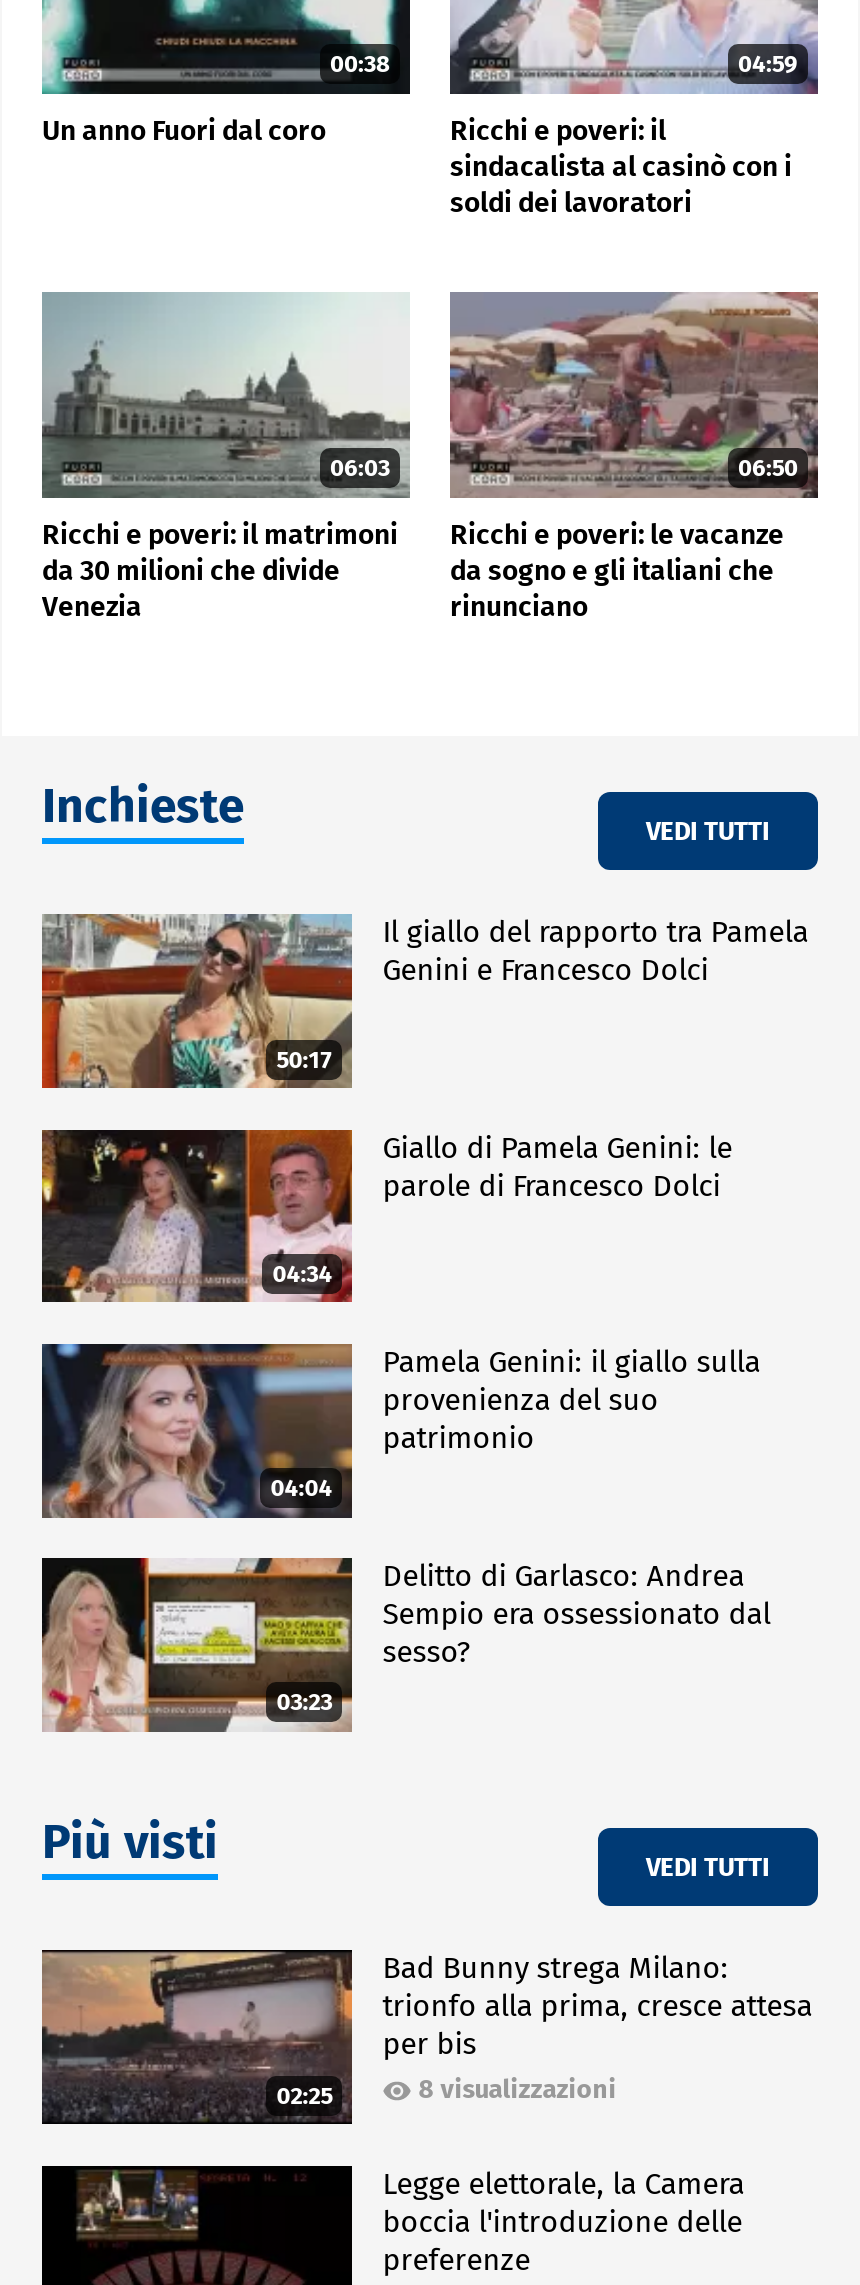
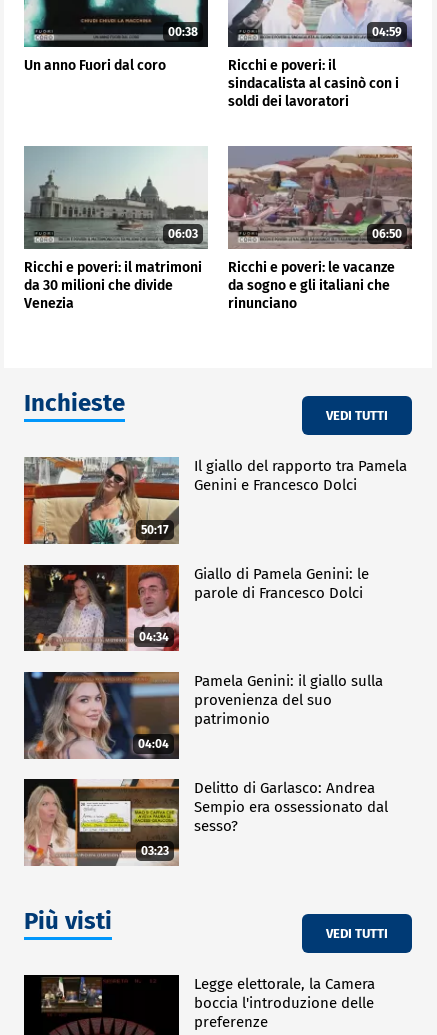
- [image]
- 02:25

- Bad Bunny strega Milano:
- trionfo alla prima, cresce attesa
- per bis
- 8 visualizzazioni
